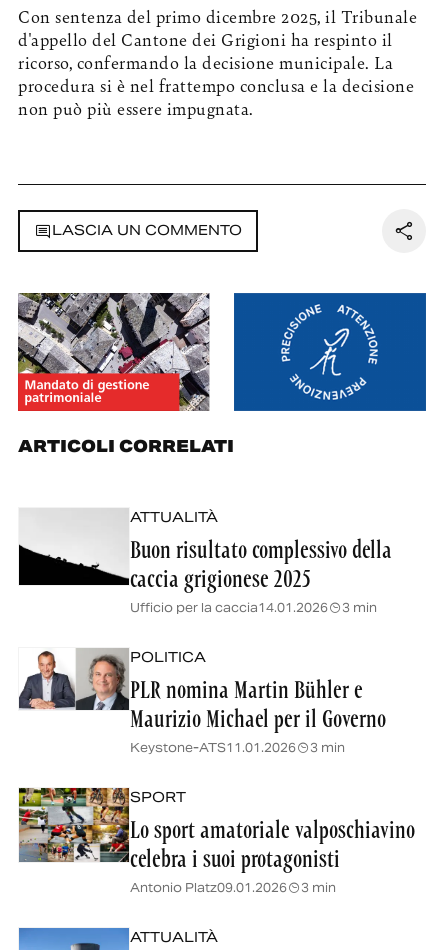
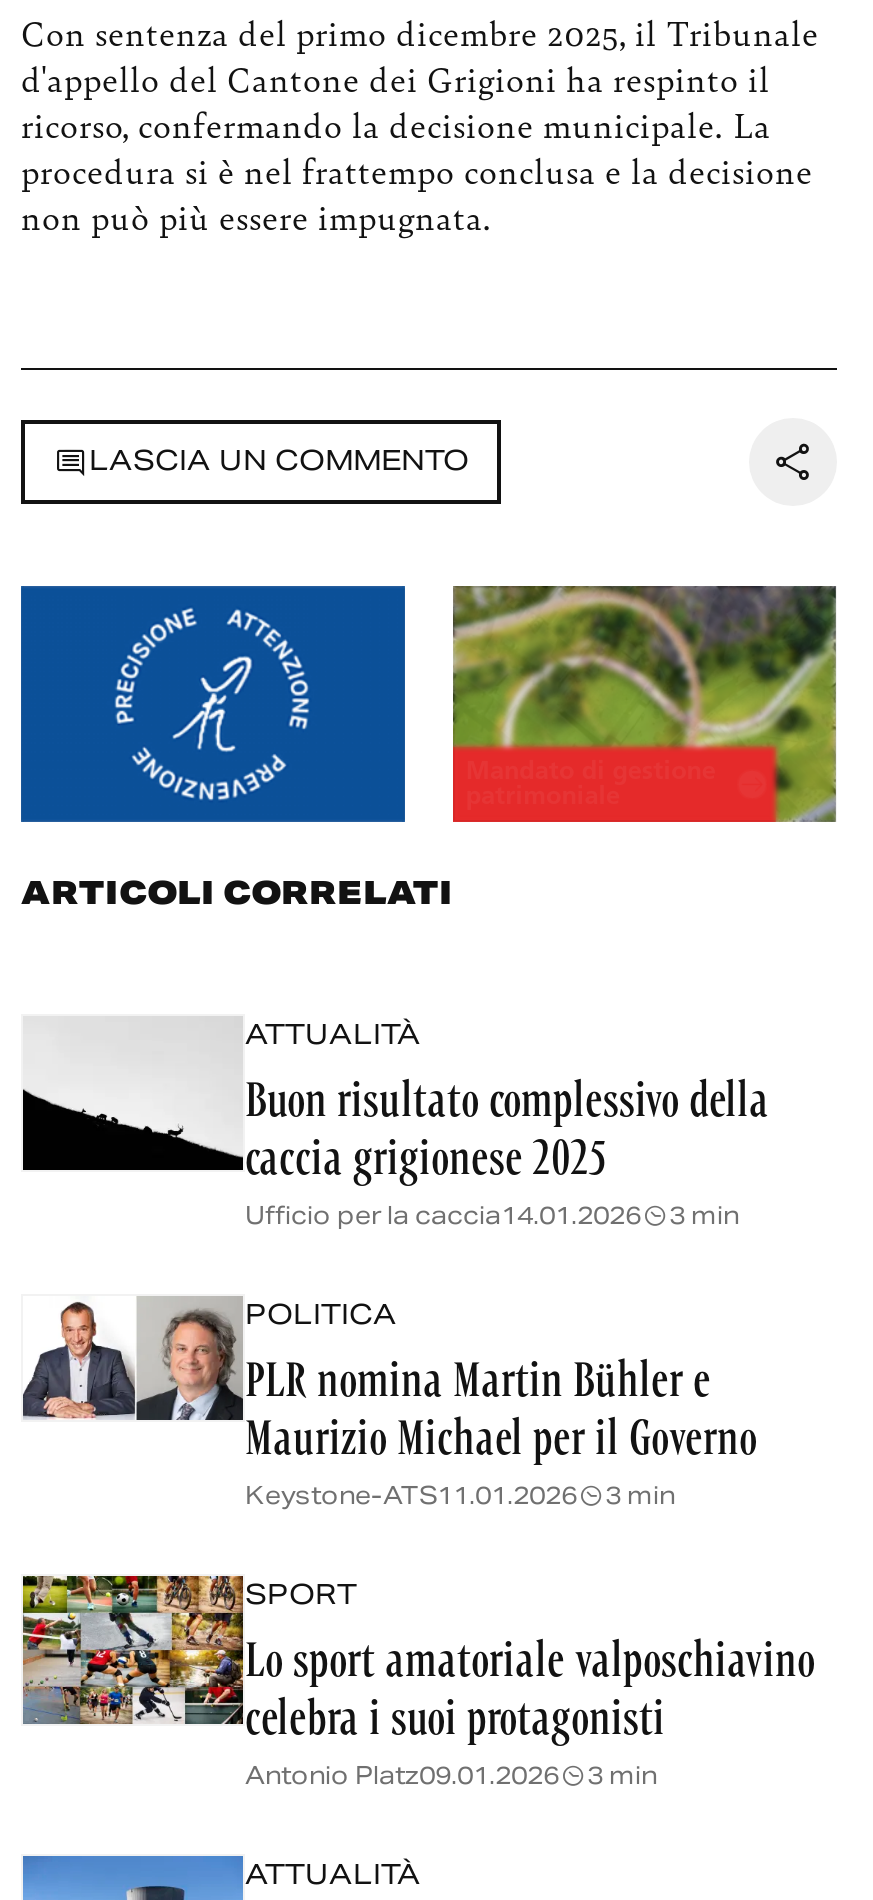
- [image]
+ [image]

- [image]
+ [image]
